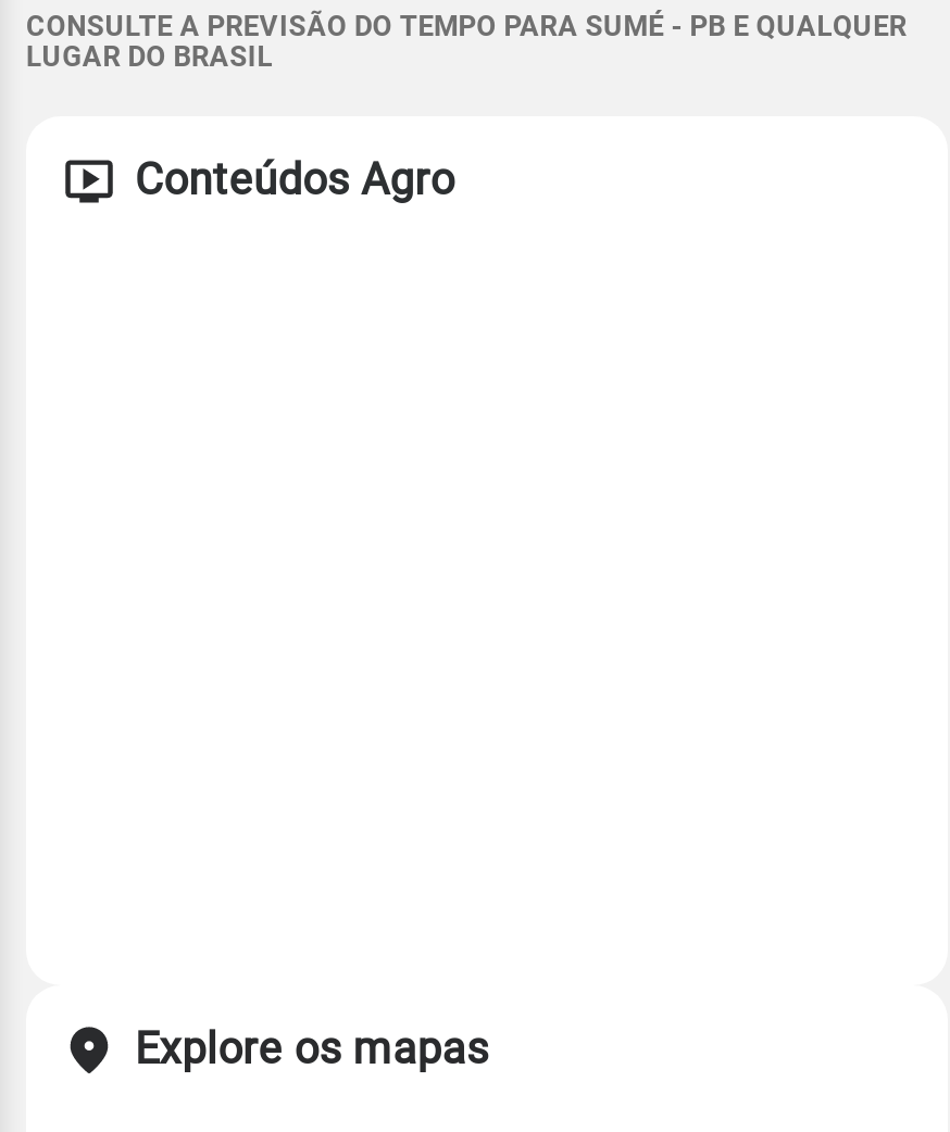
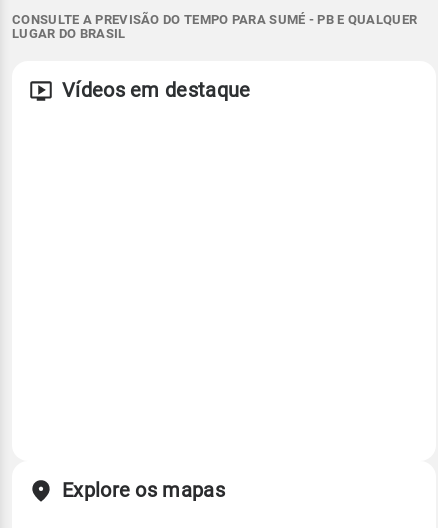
- Conteúdos Agro
+ Vídeos em destaque
